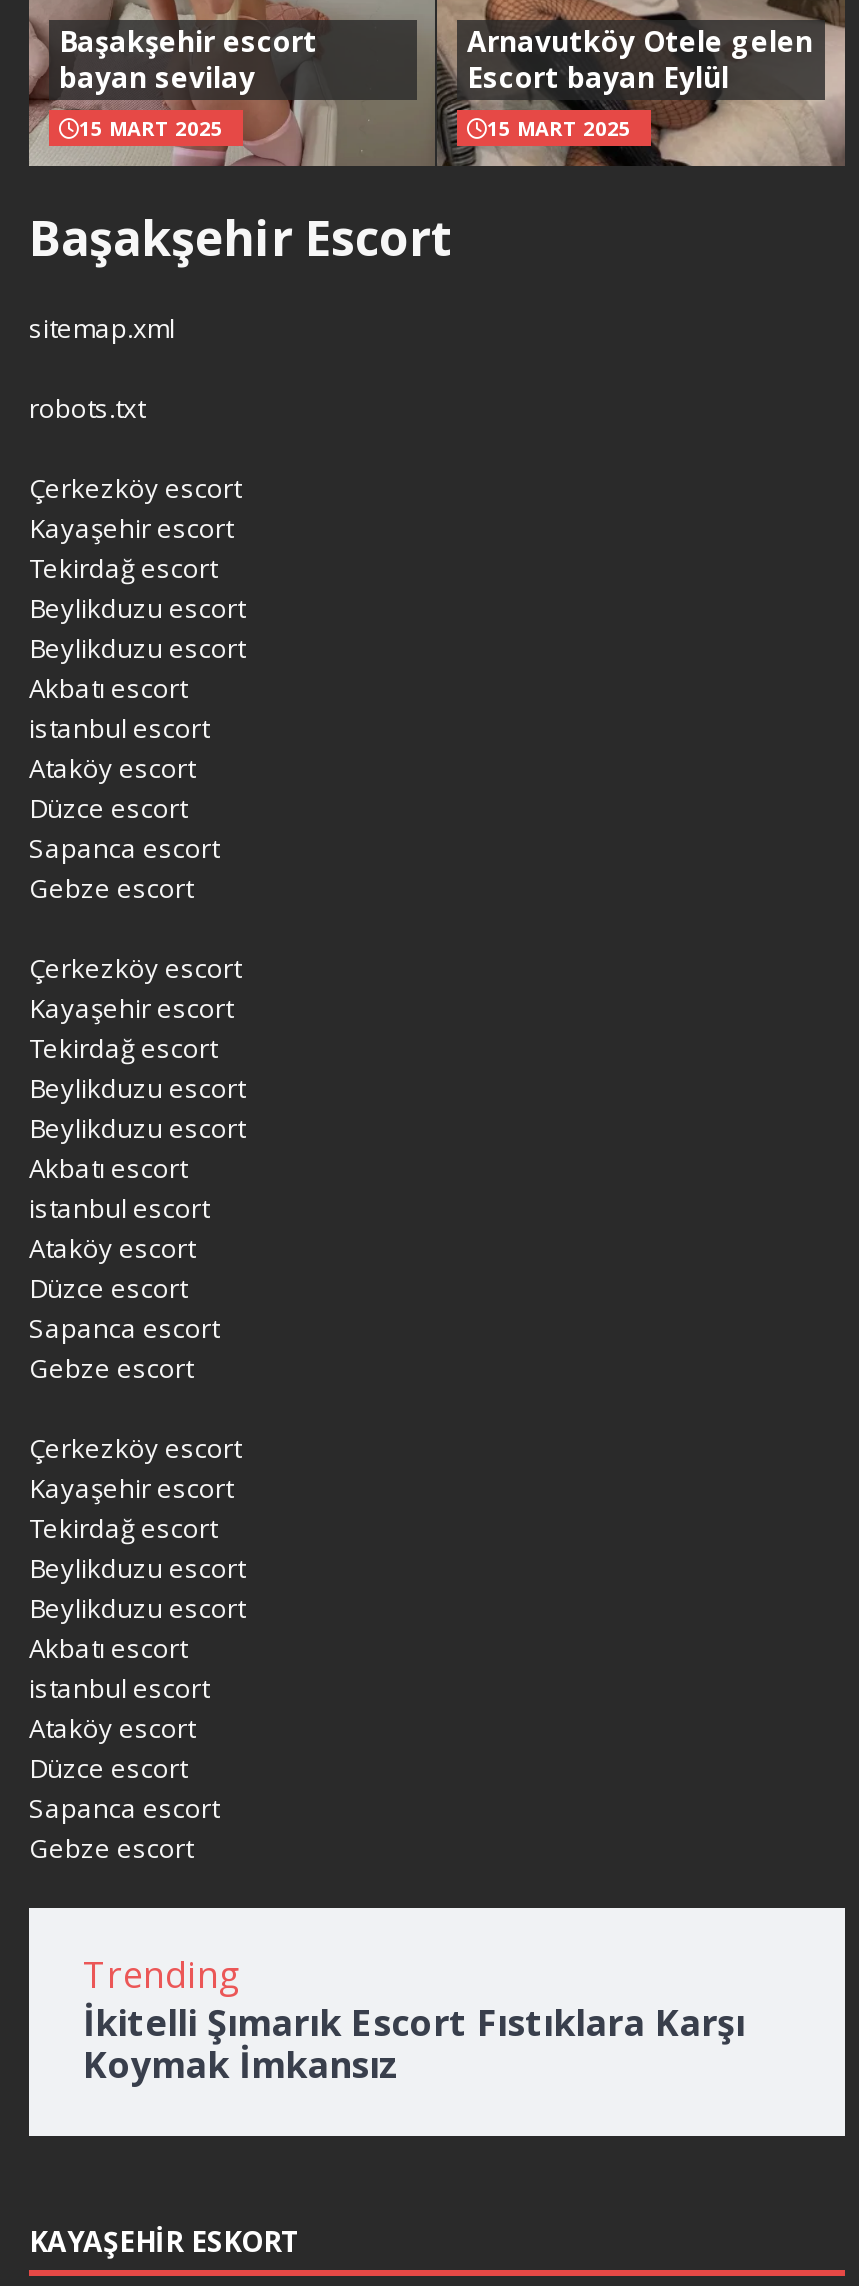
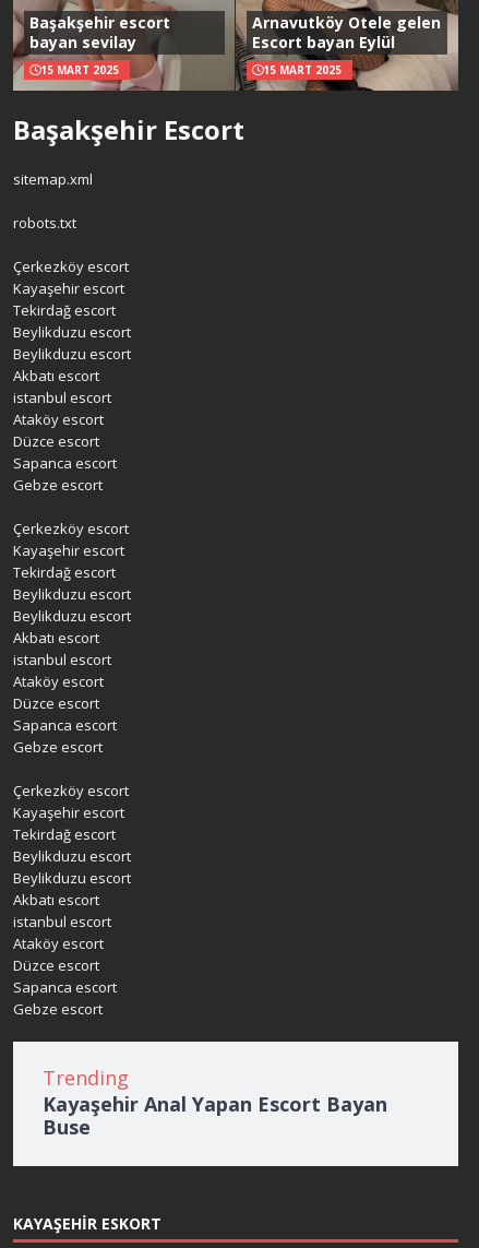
- İkitelli Şımarık Escort Fıstıklara Karşı
- Koymak İmkansız
+ Kayaşehir Anal Yapan Escort Bayan
+ Buse
